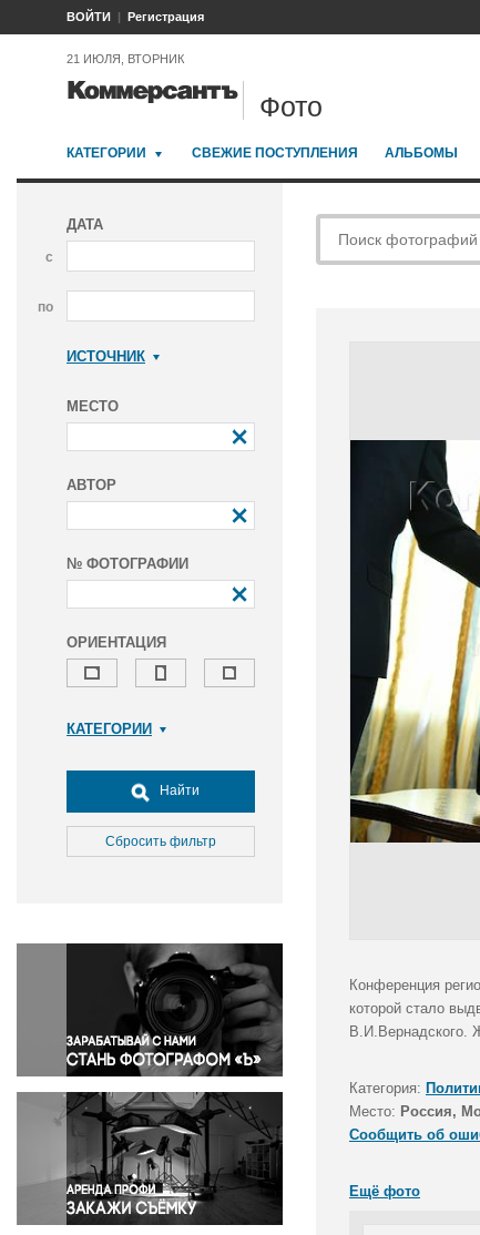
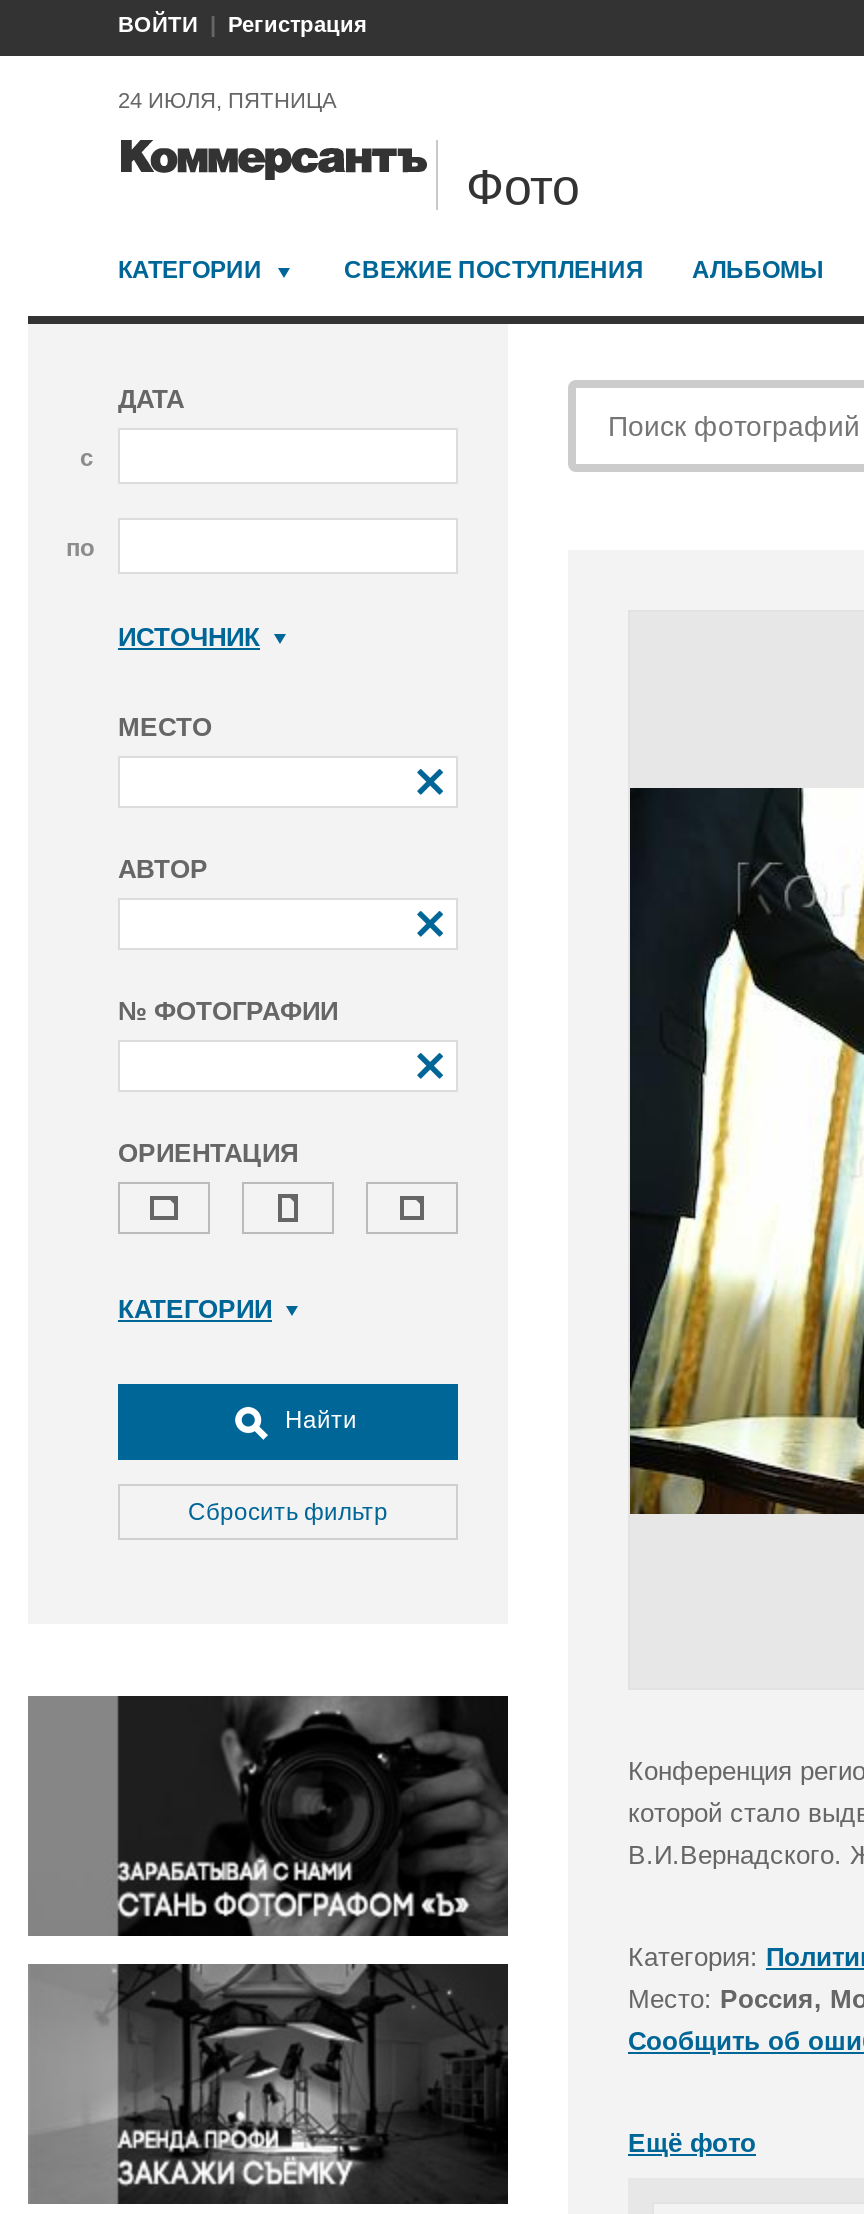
- 21 ИЮЛЯ, ВТОРНИК
+ 24 ИЮЛЯ, ПЯТНИЦА
